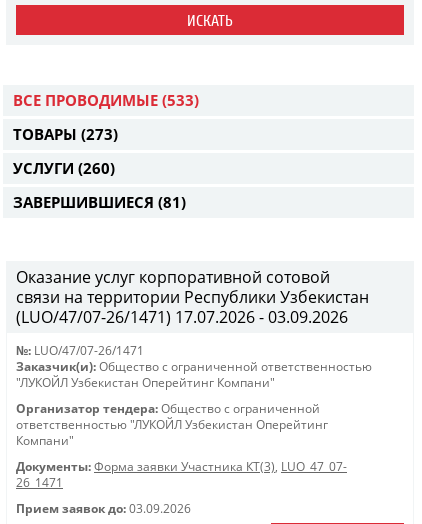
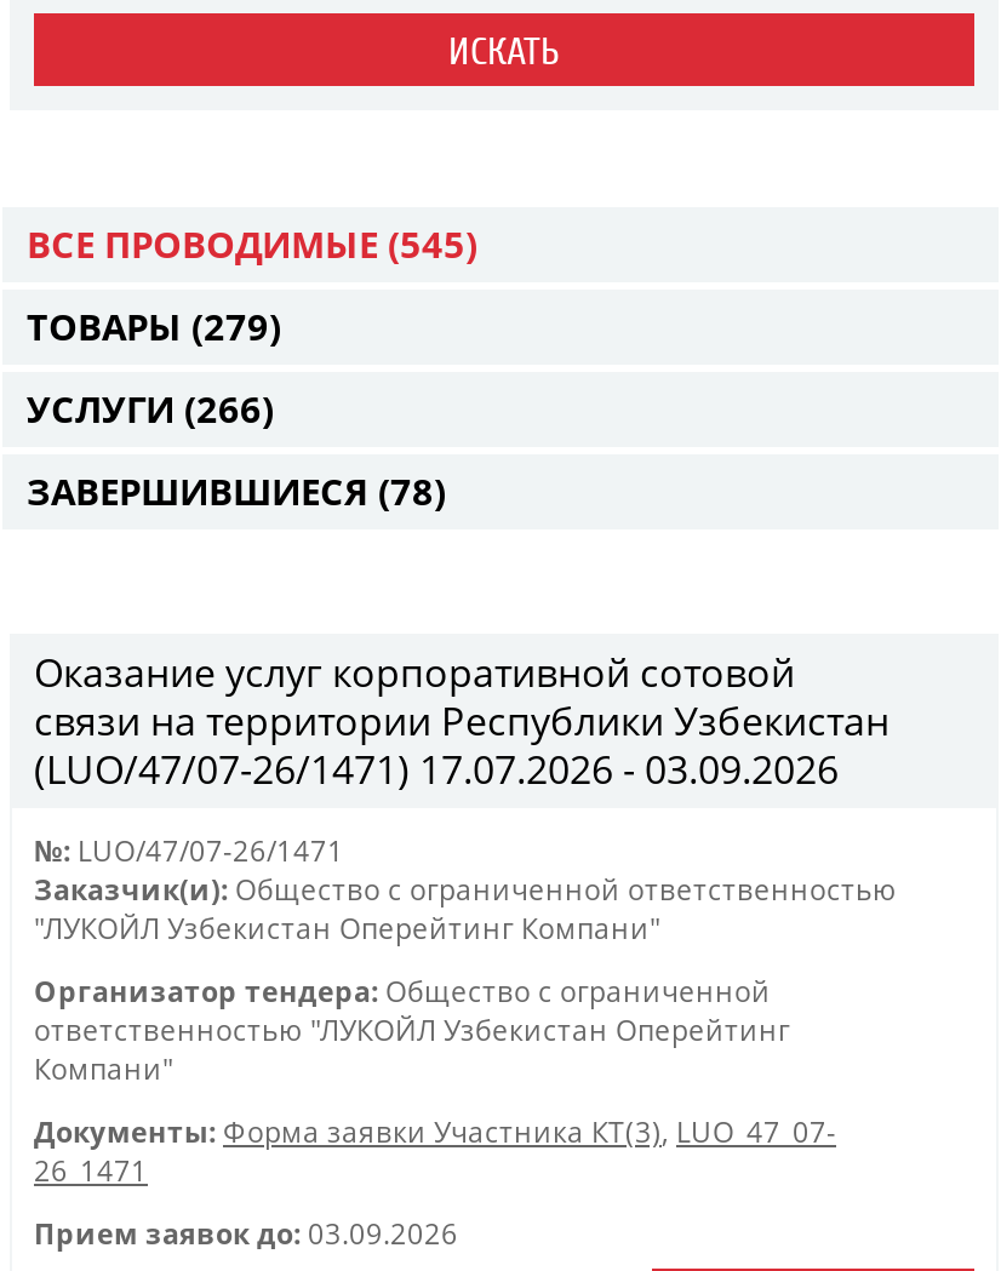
- ВСЕ ПРОВОДИМЫЕ (533)
+ ВСЕ ПРОВОДИМЫЕ (545)

- ТОВАРЫ (273)
+ ТОВАРЫ (279)

- УСЛУГИ (260)
+ УСЛУГИ (266)

- ЗАВЕРШИВШИЕСЯ (81)
+ ЗАВЕРШИВШИЕСЯ (78)
